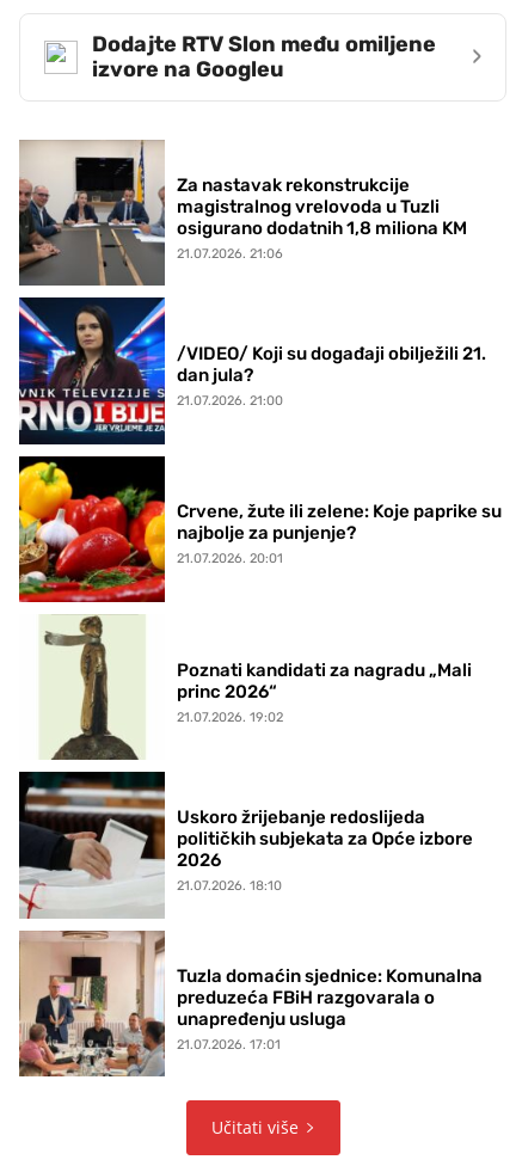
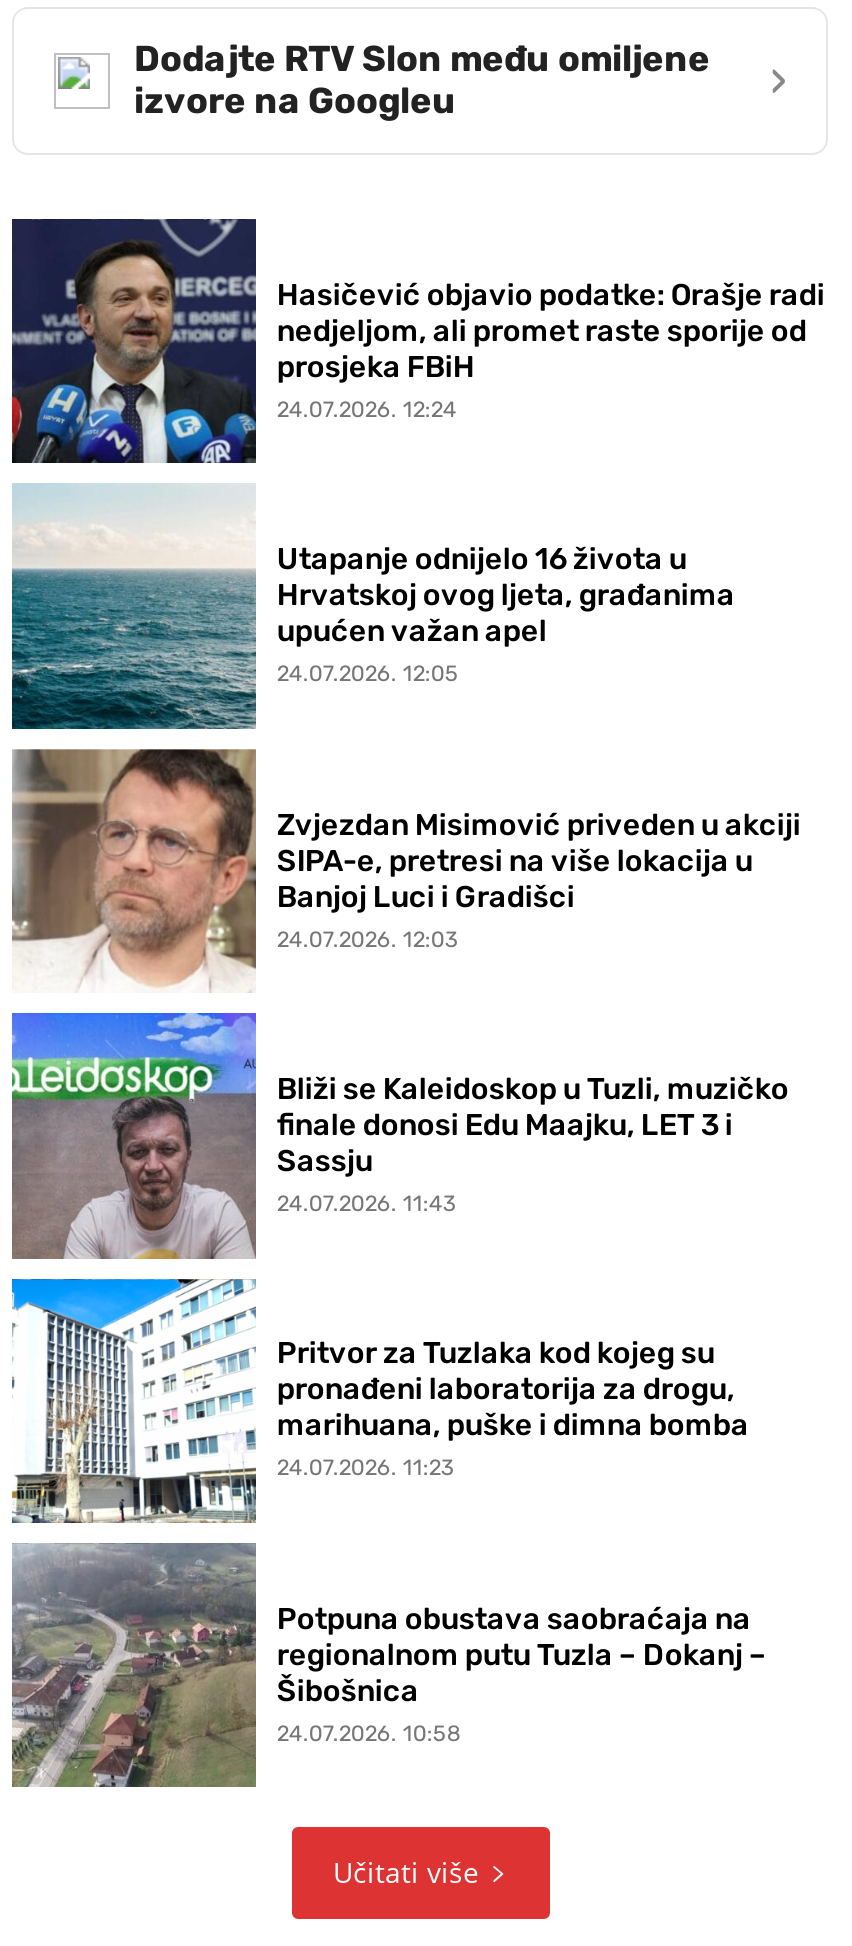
- [image]
- Za nastavak rekonstrukcije
- magistralnog vrelovoda u Tuzli
- osigurano dodatnih 1,8 miliona KM
- 21.07.2026. 21:06
+ [image]
+ Hasičević objavio podatke: Orašje radi
+ nedjeljom, ali promet raste sporije od
+ prosjeka FBiH
+ 24.07.2026. 12:24

- [image]
- /VIDEO/ Koji su događaji obilježili 21.
- dan jula?
- 21.07.2026. 21:00
+ [image]
+ Utapanje odnijelo 16 života u
+ Hrvatskoj ovog ljeta, građanima
+ upućen važan apel
+ 24.07.2026. 12:05

- [image]
- Crvene, žute ili zelene: Koje paprike su
- najbolje za punjenje?
- 21.07.2026. 20:01
+ [image]
+ Zvjezdan Misimović priveden u akciji
+ SIPA-e, pretresi na više lokacija u
+ Banjoj Luci i Gradišci
+ 24.07.2026. 12:03

- [image]
- Poznati kandidati za nagradu „Mali
- princ 2026“
- 21.07.2026. 19:02
+ [image]
+ Bliži se Kaleidoskop u Tuzli, muzičko
+ finale donosi Edu Maajku, LET 3 i
+ Sassju
+ 24.07.2026. 11:43

- [image]
- Uskoro žrijebanje redoslijeda
- političkih subjekata za Opće izbore
- 2026
- 21.07.2026. 18:10
+ [image]
+ Pritvor za Tuzlaka kod kojeg su
+ pronađeni laboratorija za drogu,
+ marihuana, puške i dimna bomba
+ 24.07.2026. 11:23

- [image]
- Tuzla domaćin sjednice: Komunalna
- preduzeća FBiH razgovarala o
- unapređenju usluga
- 21.07.2026. 17:01
+ [image]
+ Potpuna obustava saobraćaja na
+ regionalnom putu Tuzla – Dokanj –
+ Šibošnica
+ 24.07.2026. 10:58
